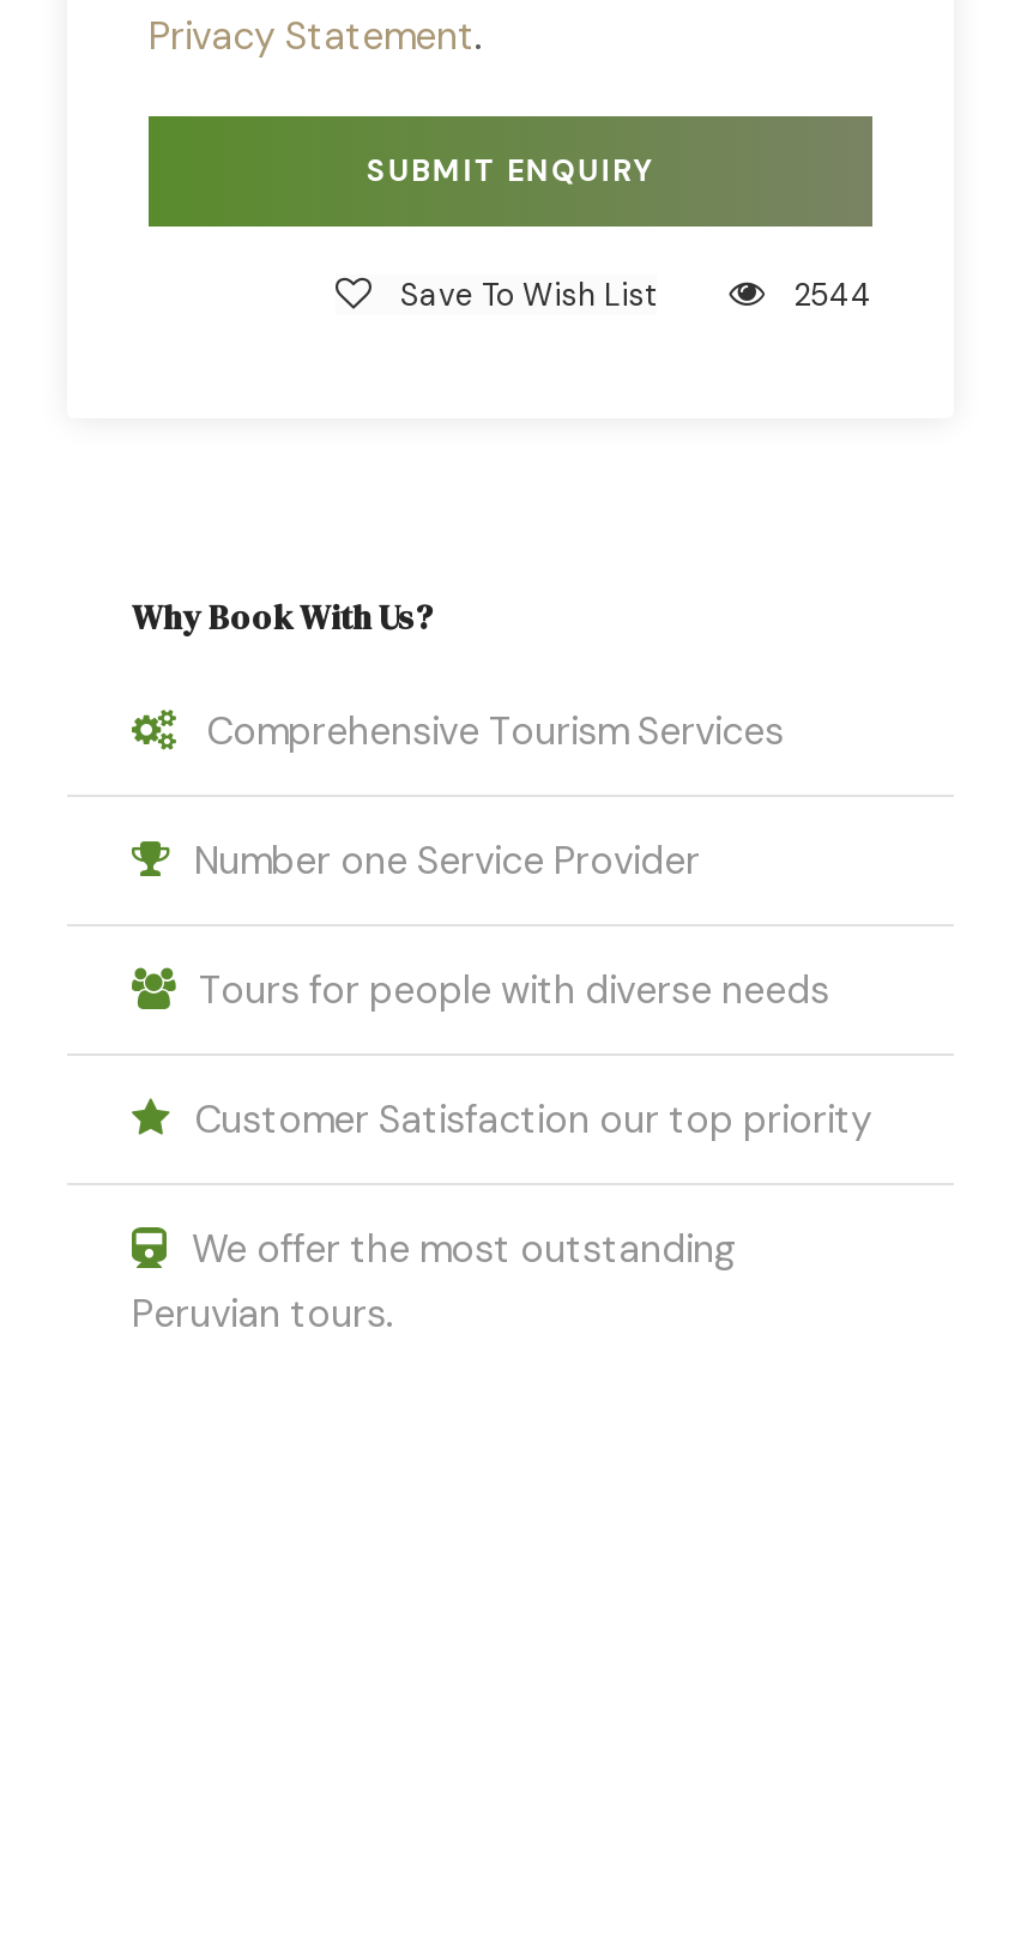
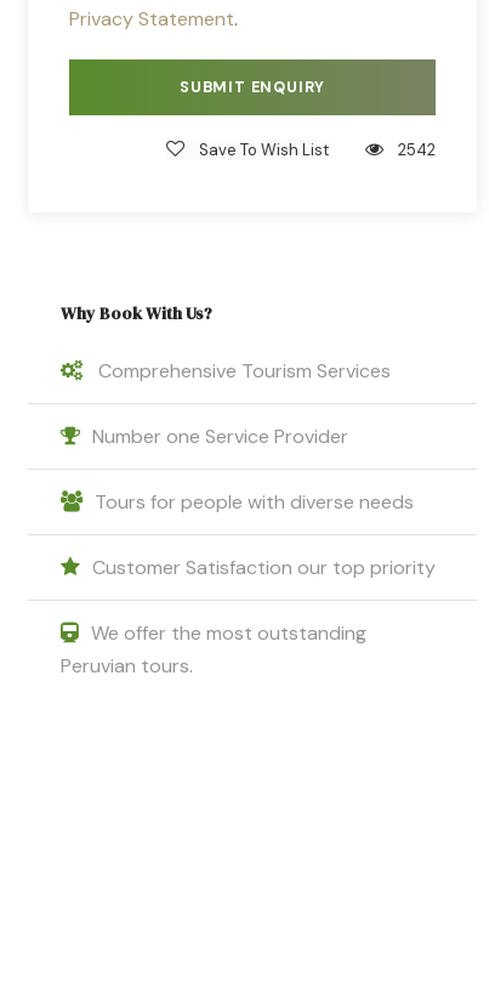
- 2544
+ 2542
